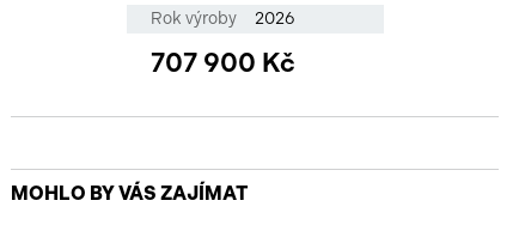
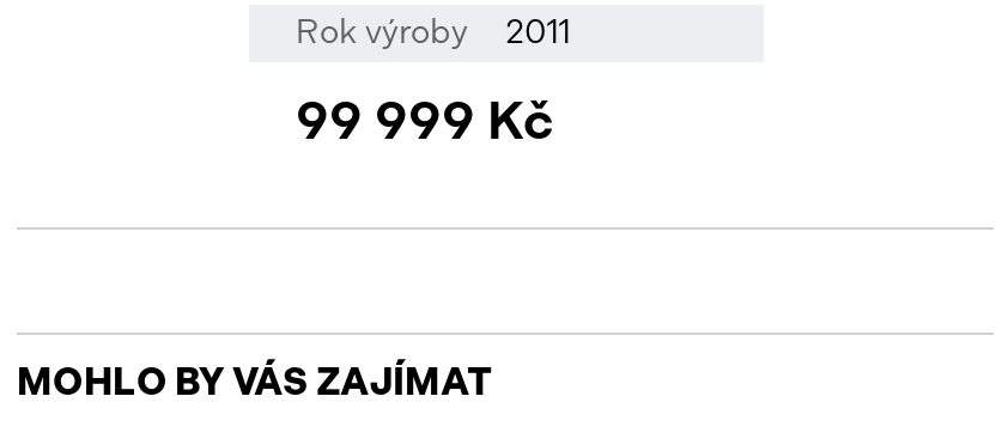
- Rok výroby 2026
+ Rok výroby 2011

- 707 900 Kč
+ 99 999 Kč
